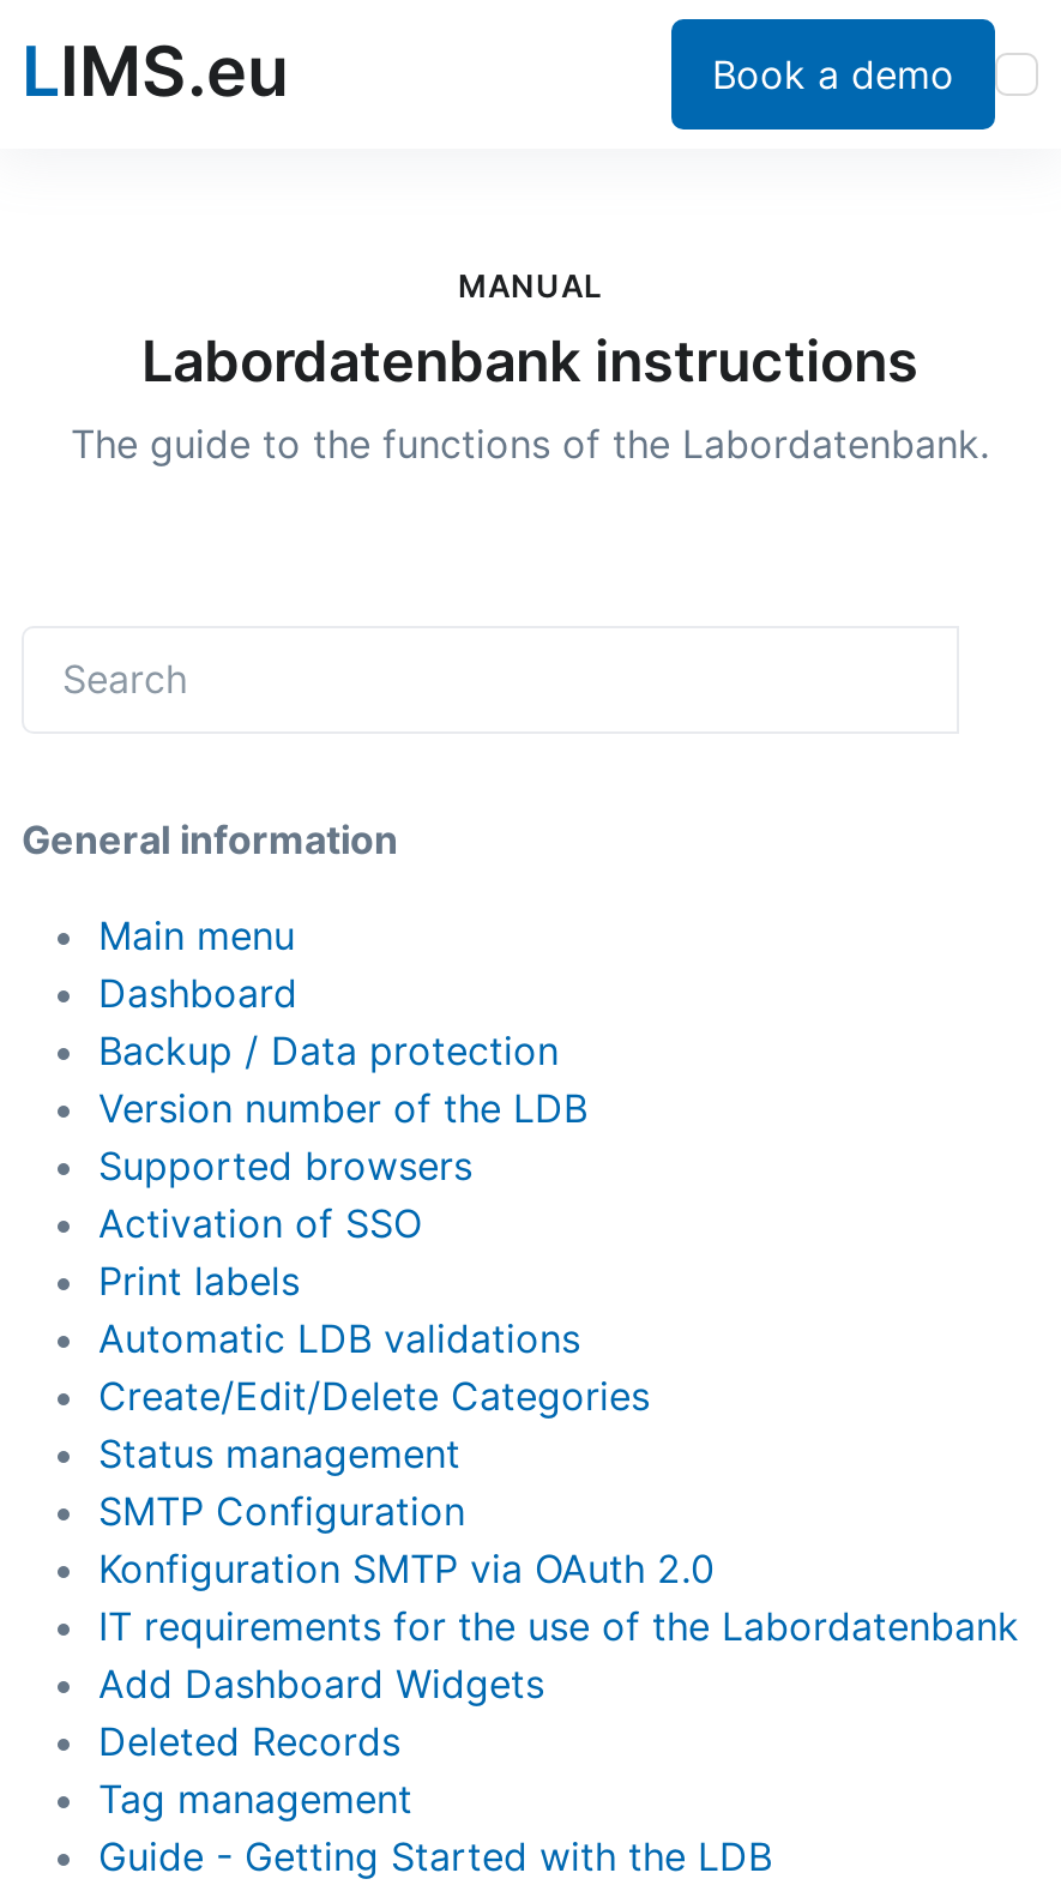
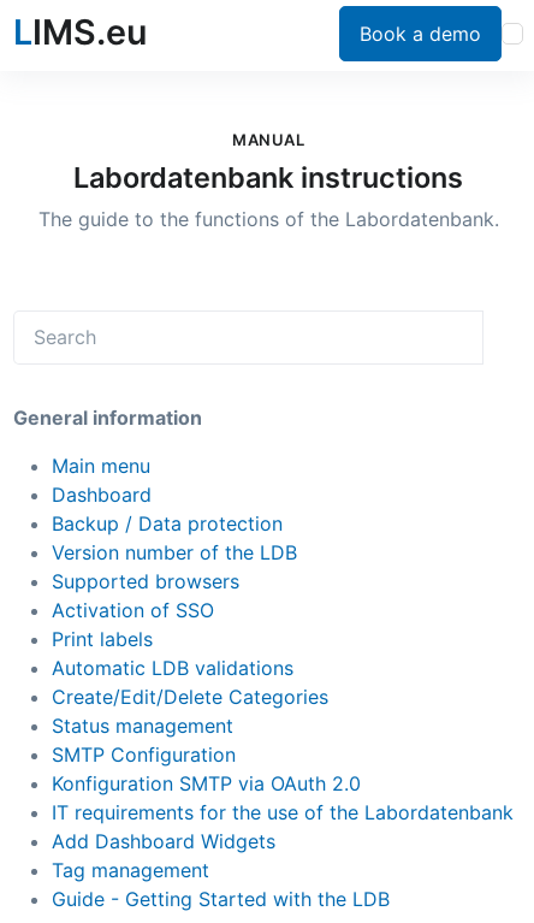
- Deleted Records
